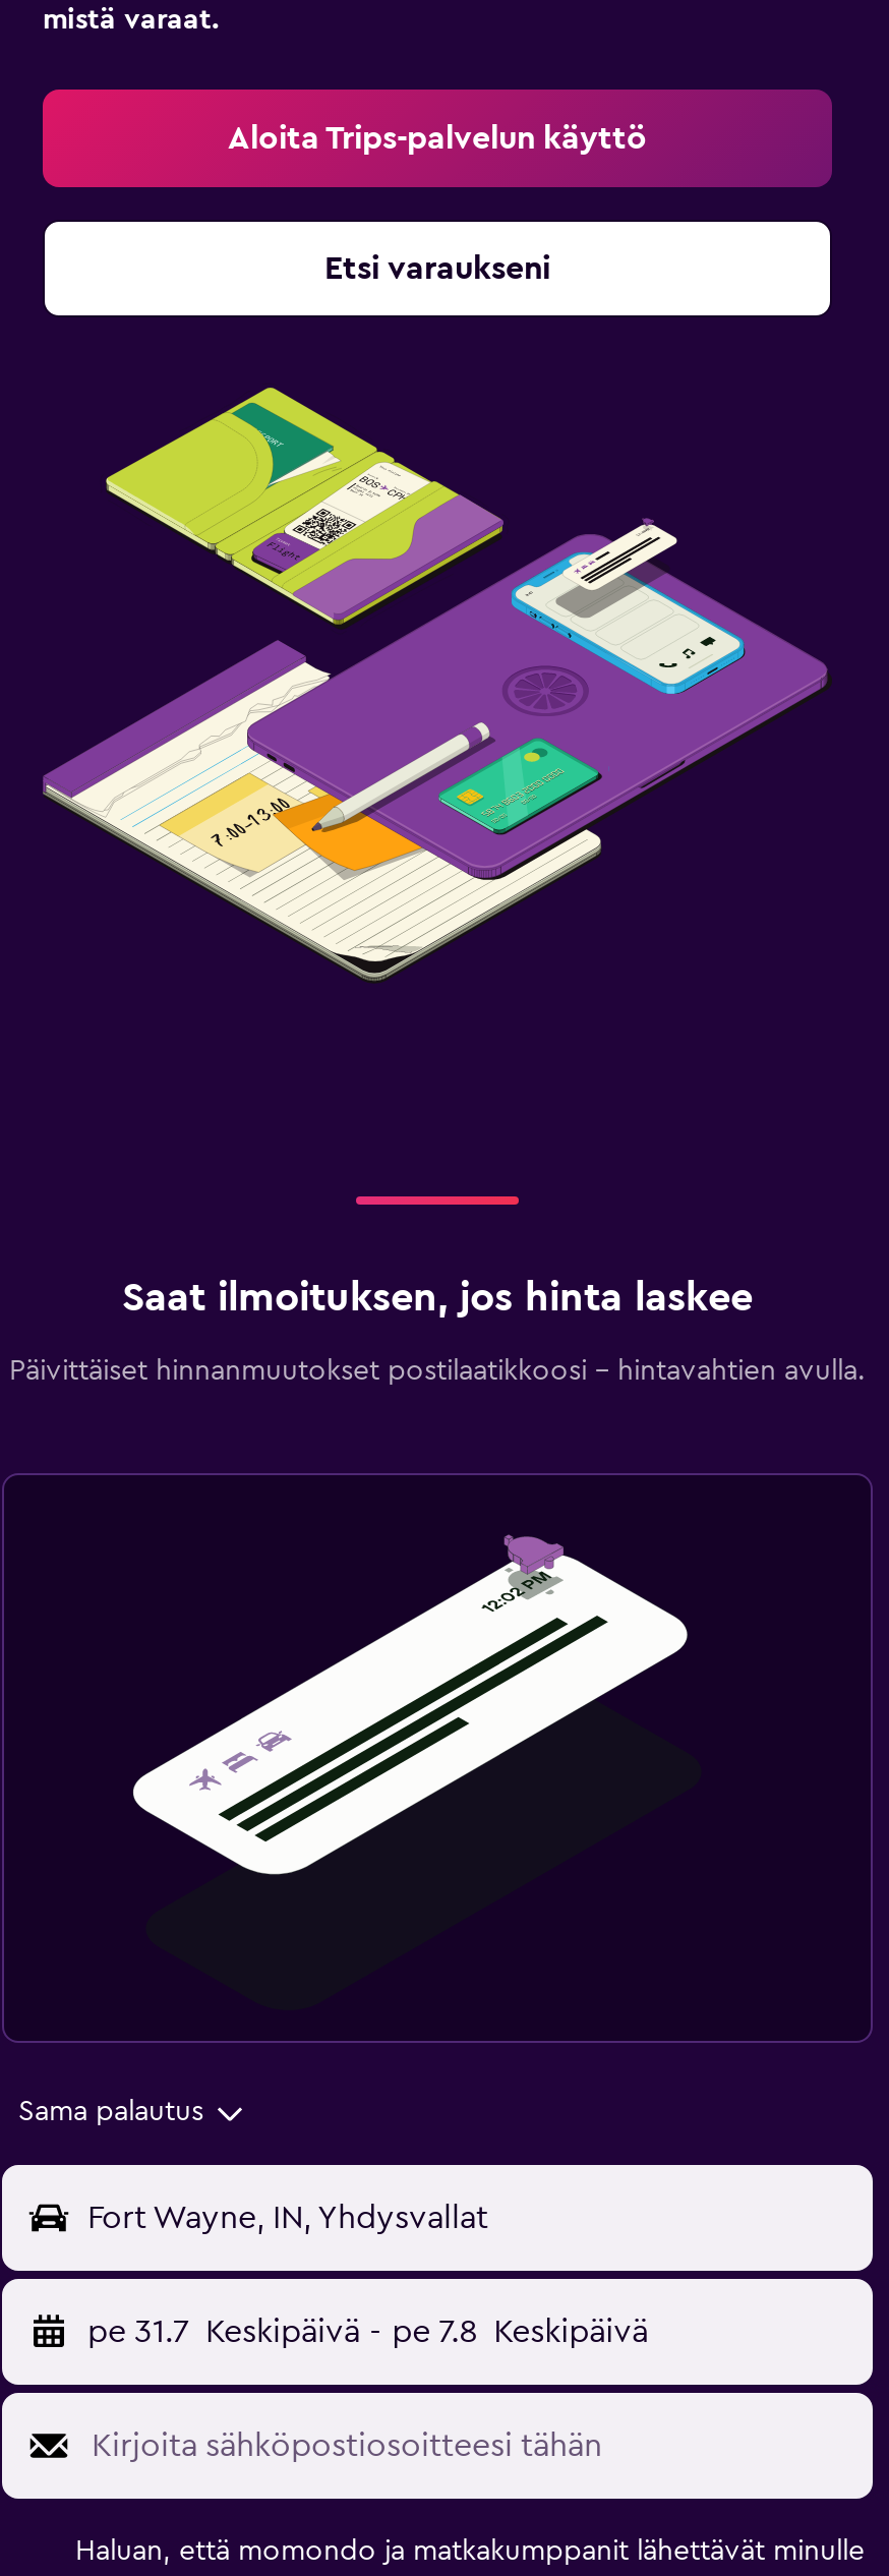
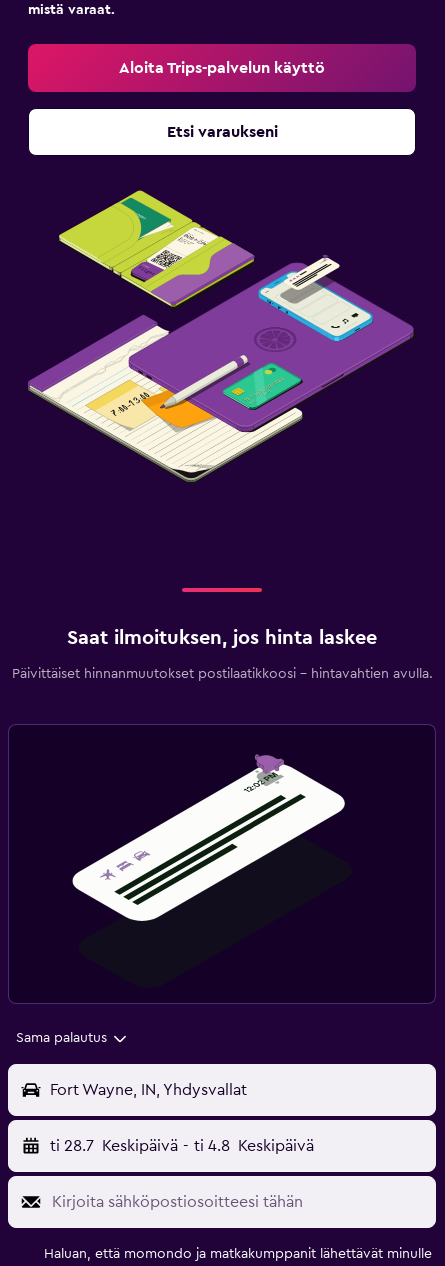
- pe 31.7 Keskipäivä - pe 7.8 Keskipäivä
+ ti 28.7 Keskipäivä - ti 4.8 Keskipäivä
